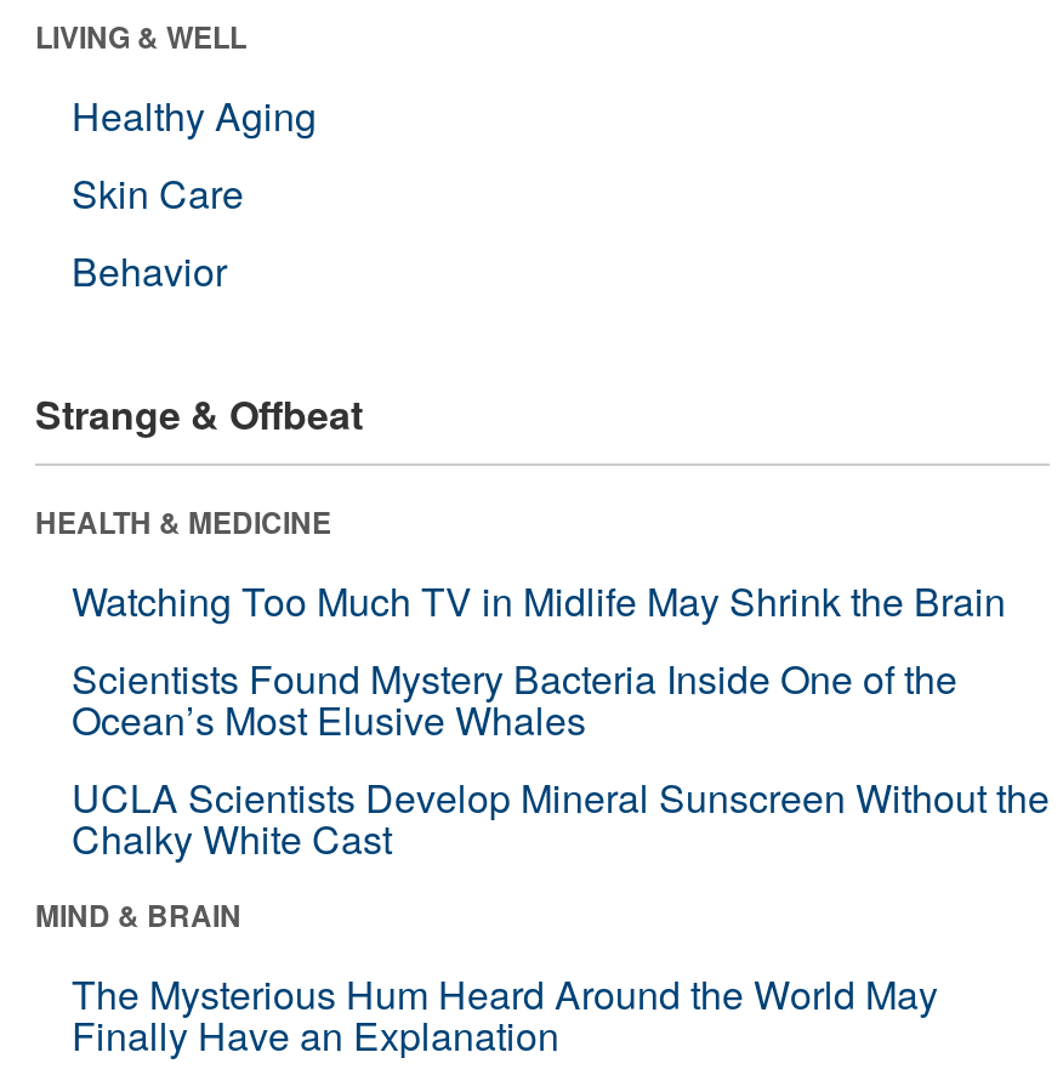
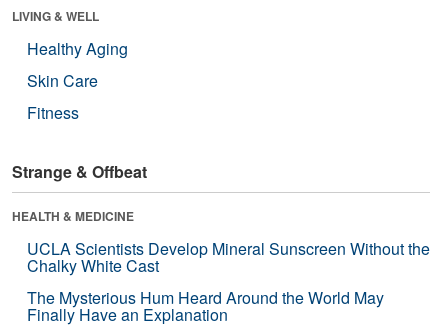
- Behavior
+ Fitness

- Watching Too Much TV in Midlife May Shrink the Brain
- Scientists Found Mystery Bacteria Inside One of the
- Ocean’s Most Elusive Whales

- MIND & BRAIN
